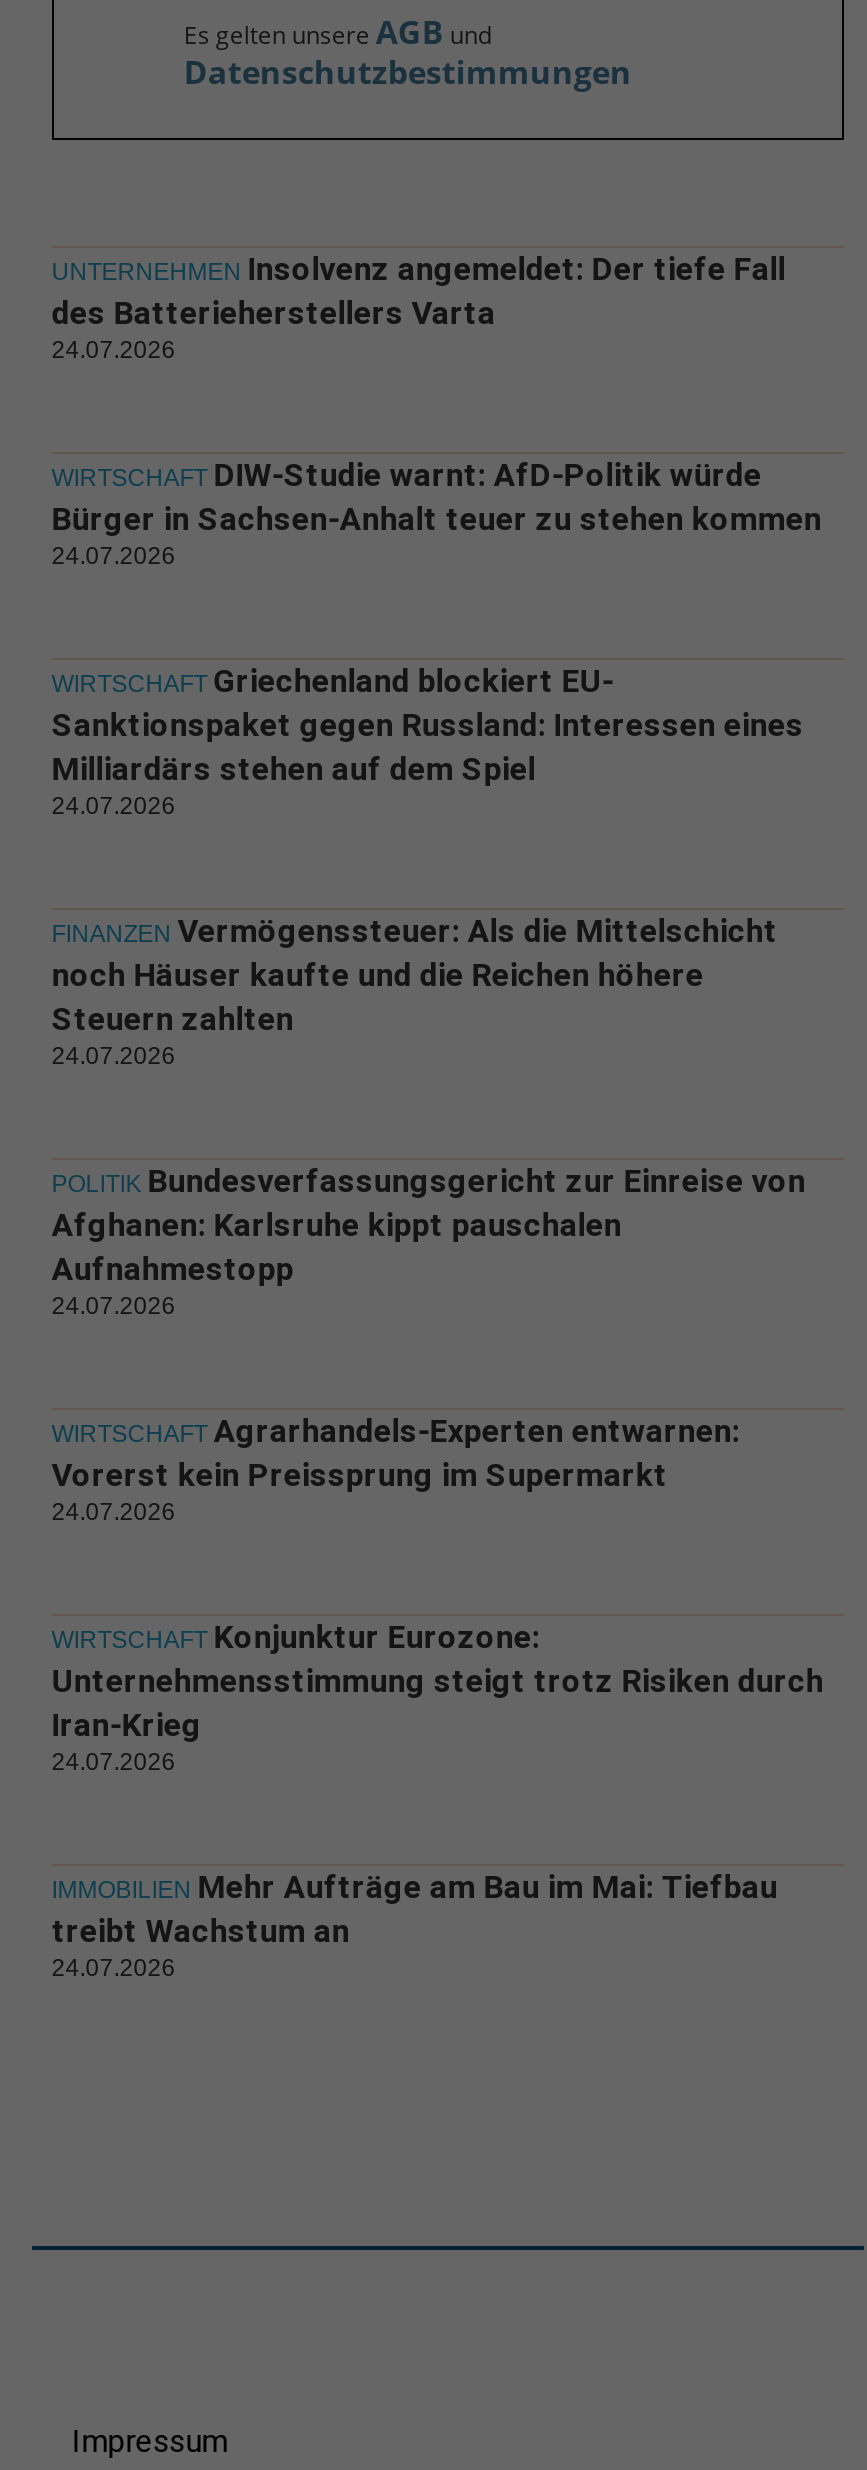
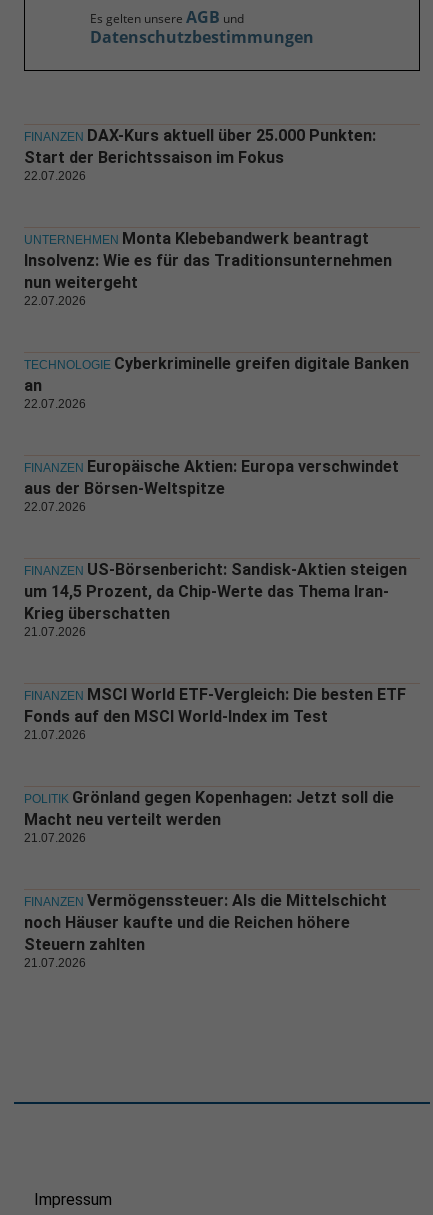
- UNTERNEHMEN Insolvenz angemeldet: Der tiefe Fall
- des Batterieherstellers Varta
- 24.07.2026
- WIRTSCHAFT DIW-Studie warnt: AfD-Politik würde
- Bürger in Sachsen-Anhalt teuer zu stehen kommen
- 24.07.2026
- WIRTSCHAFT Griechenland blockiert EU-
- Sanktionspaket gegen Russland: Interessen eines
- Milliardärs stehen auf dem Spiel
- 24.07.2026
+ FINANZEN DAX-Kurs aktuell über 25.000 Punkten:
+ Start der Berichtssaison im Fokus
+ 22.07.2026
+ UNTERNEHMEN Monta Klebebandwerk beantragt
+ Insolvenz: Wie es für das Traditionsunternehmen
+ nun weitergeht
+ 22.07.2026
+ TECHNOLOGIE Cyberkriminelle greifen digitale Banken
+ an
+ 22.07.2026
+ FINANZEN Europäische Aktien: Europa verschwindet
+ aus der Börsen-Weltspitze
+ 22.07.2026
+ FINANZEN US-Börsenbericht: Sandisk-Aktien steigen
+ um 14,5 Prozent, da Chip-Werte das Thema Iran-
+ Krieg überschatten
+ 21.07.2026
+ FINANZEN MSCI World ETF-Vergleich: Die besten ETF
+ Fonds auf den MSCI World-Index im Test
+ 21.07.2026
+ POLITIK Grönland gegen Kopenhagen: Jetzt soll die
+ Macht neu verteilt werden
+ 21.07.2026

moved down: FINANZEN Vermögenssteuer: Als die Mittelschicht | noch Häuser kaufte und die Reichen höhere | Steuern zahlten

- 24.07.2026
- POLITIK Bundesverfassungsgericht zur Einreise von
- Afghanen: Karlsruhe kippt pauschalen
- Aufnahmestopp
- 24.07.2026
- WIRTSCHAFT Agrarhandels-Experten entwarnen:
- Vorerst kein Preissprung im Supermarkt
- 24.07.2026
- WIRTSCHAFT Konjunktur Eurozone:
- Unternehmensstimmung steigt trotz Risiken durch
- Iran-Krieg
- 24.07.2026
- IMMOBILIEN Mehr Aufträge am Bau im Mai: Tiefbau
- treibt Wachstum an
- 24.07.2026
+ 21.07.2026
